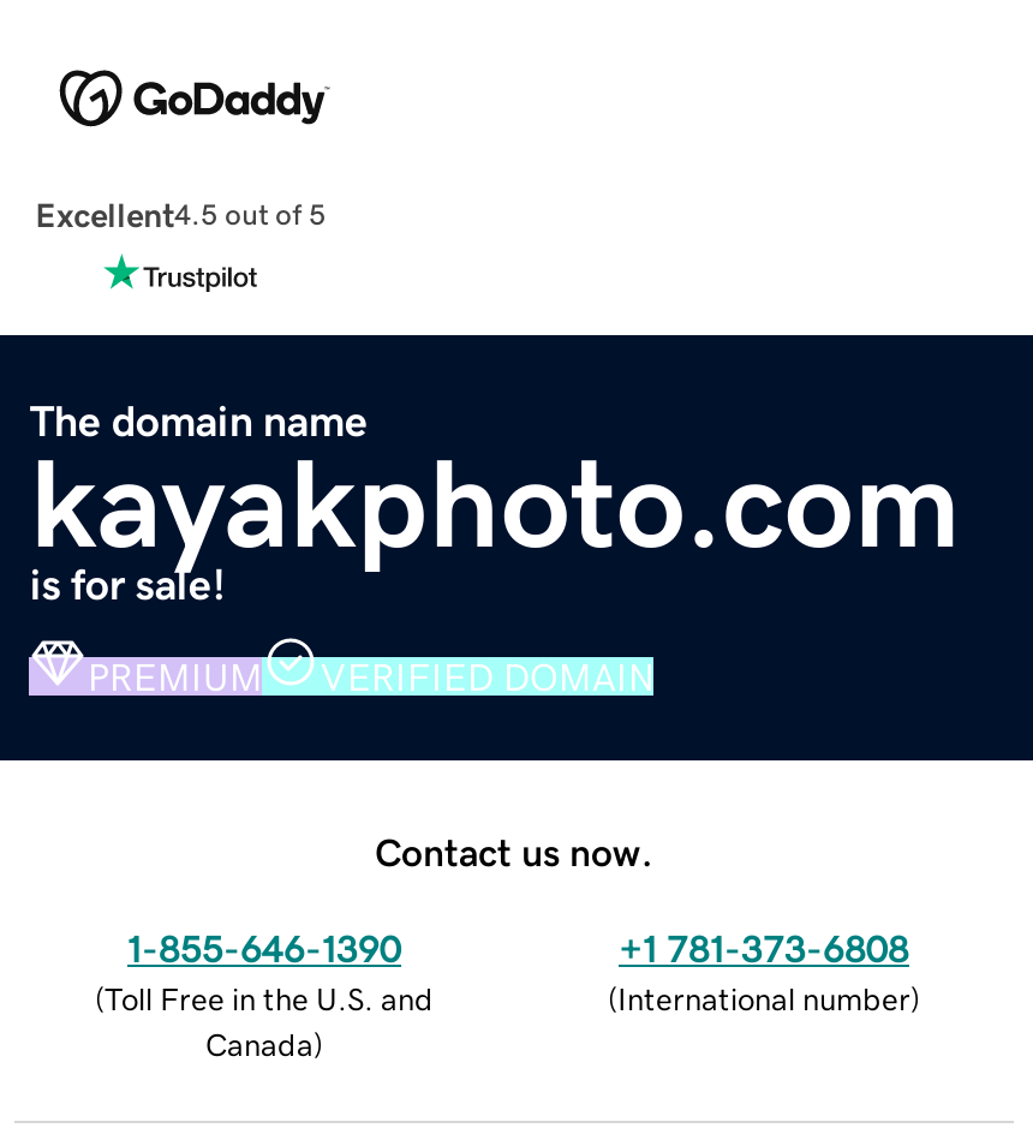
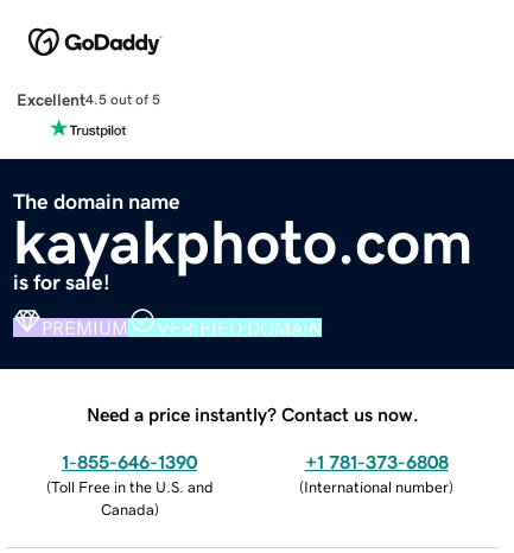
- Contact us now.
+ Need a price instantly? Contact us now.
